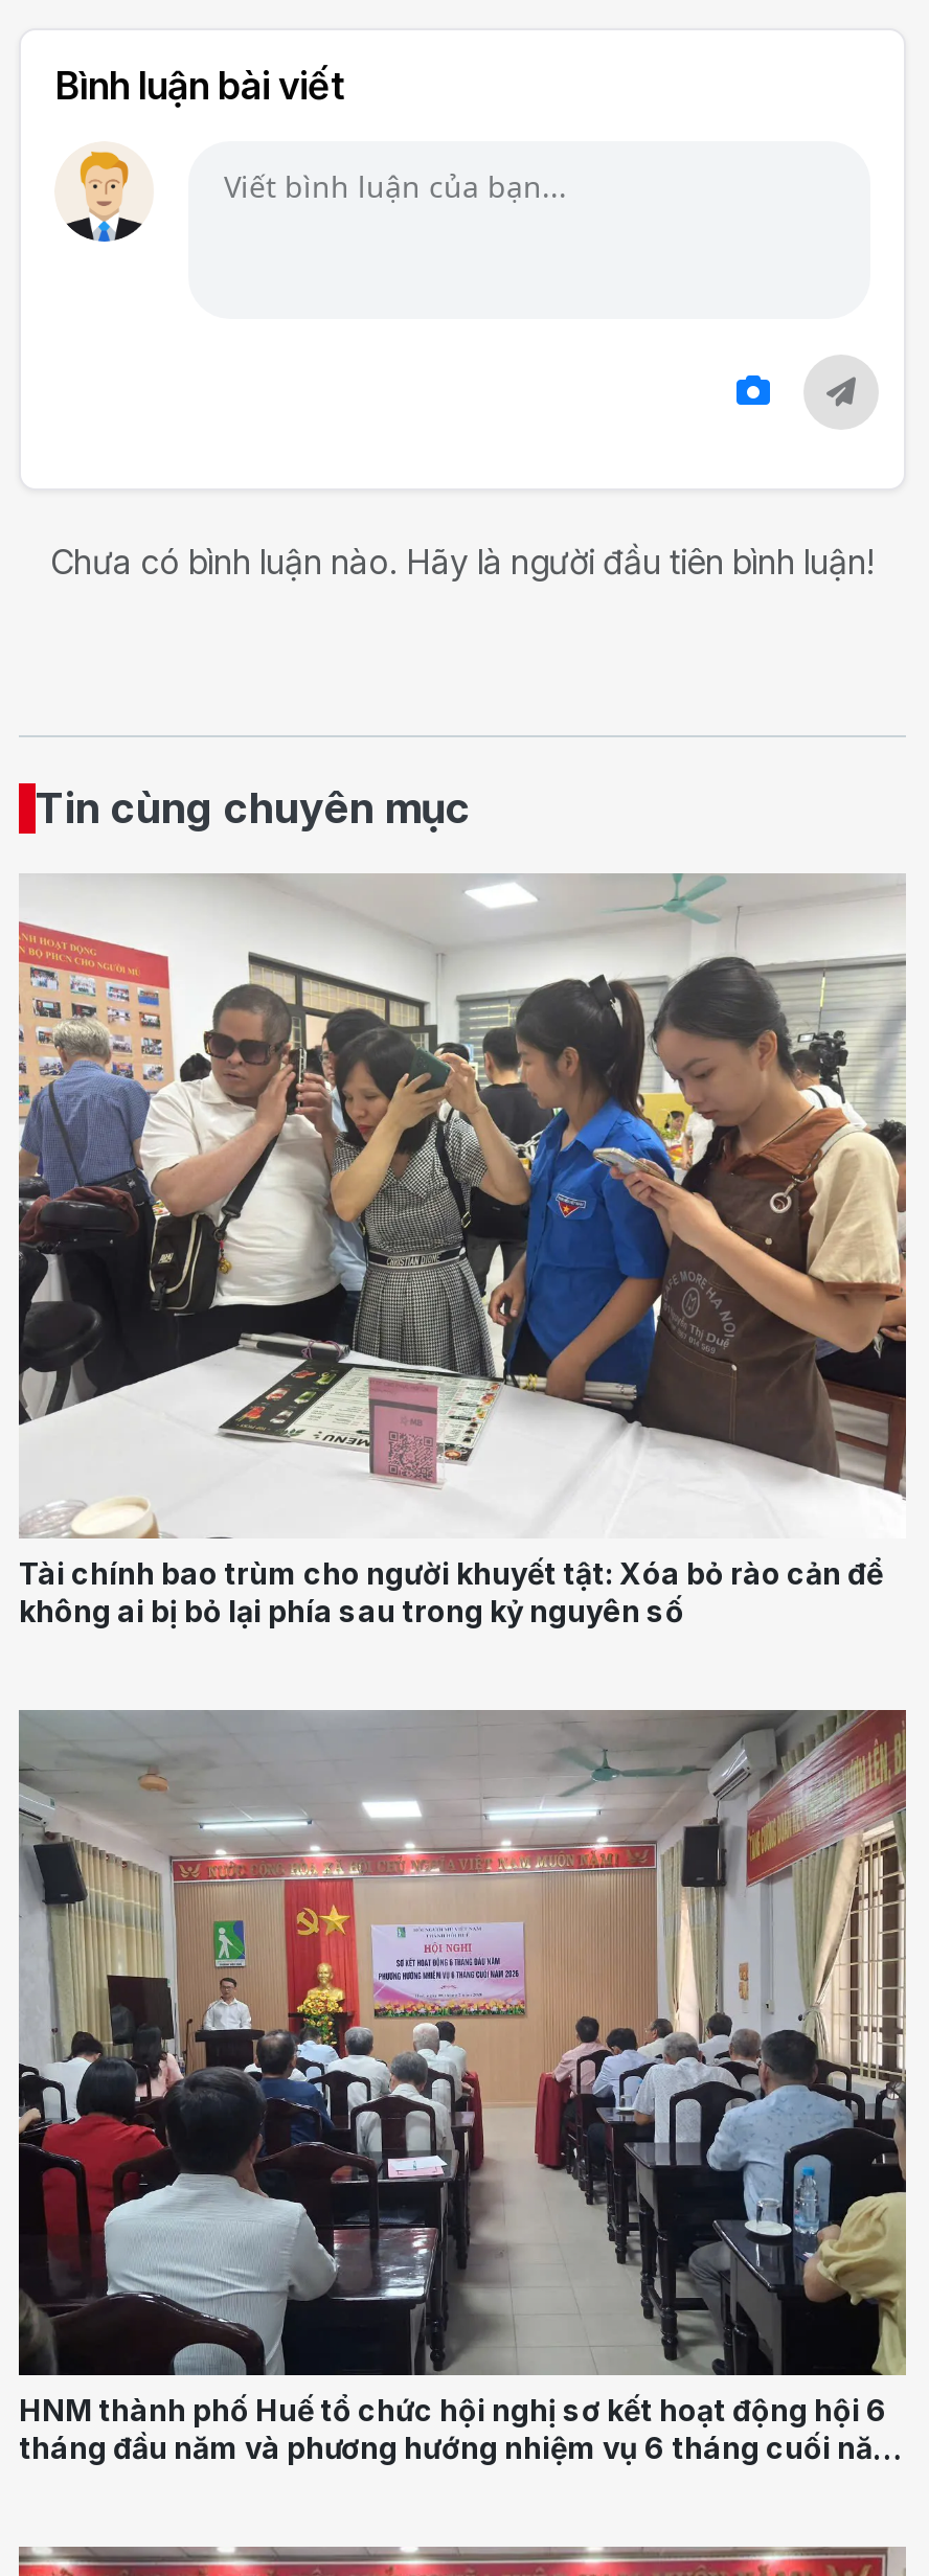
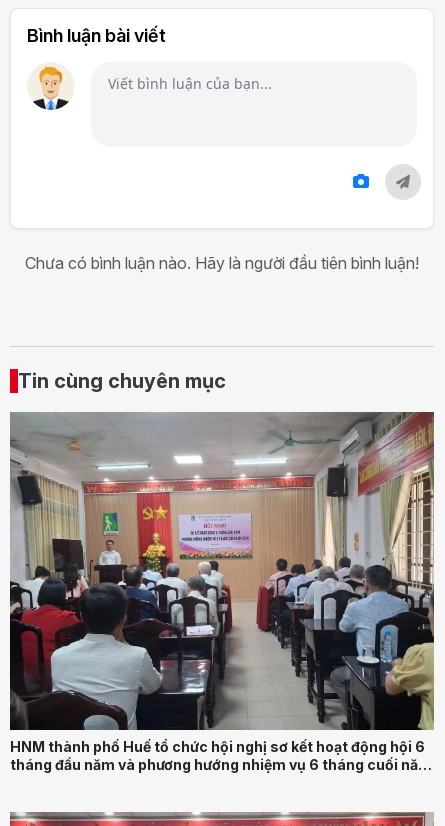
- [image]
- Tài chính bao trùm cho người khuyết tật: Xóa bỏ rào cản để
- không ai bị bỏ lại phía sau trong kỷ nguyên số
